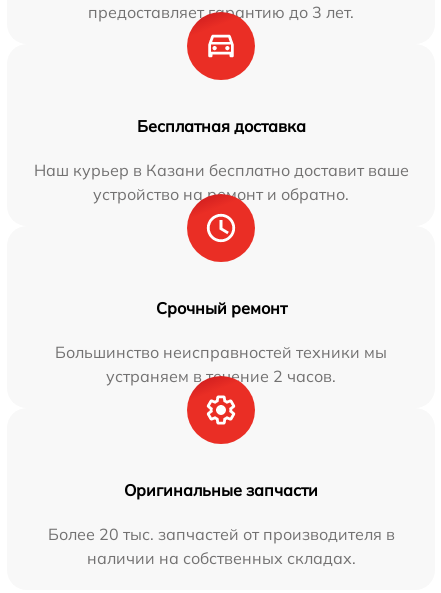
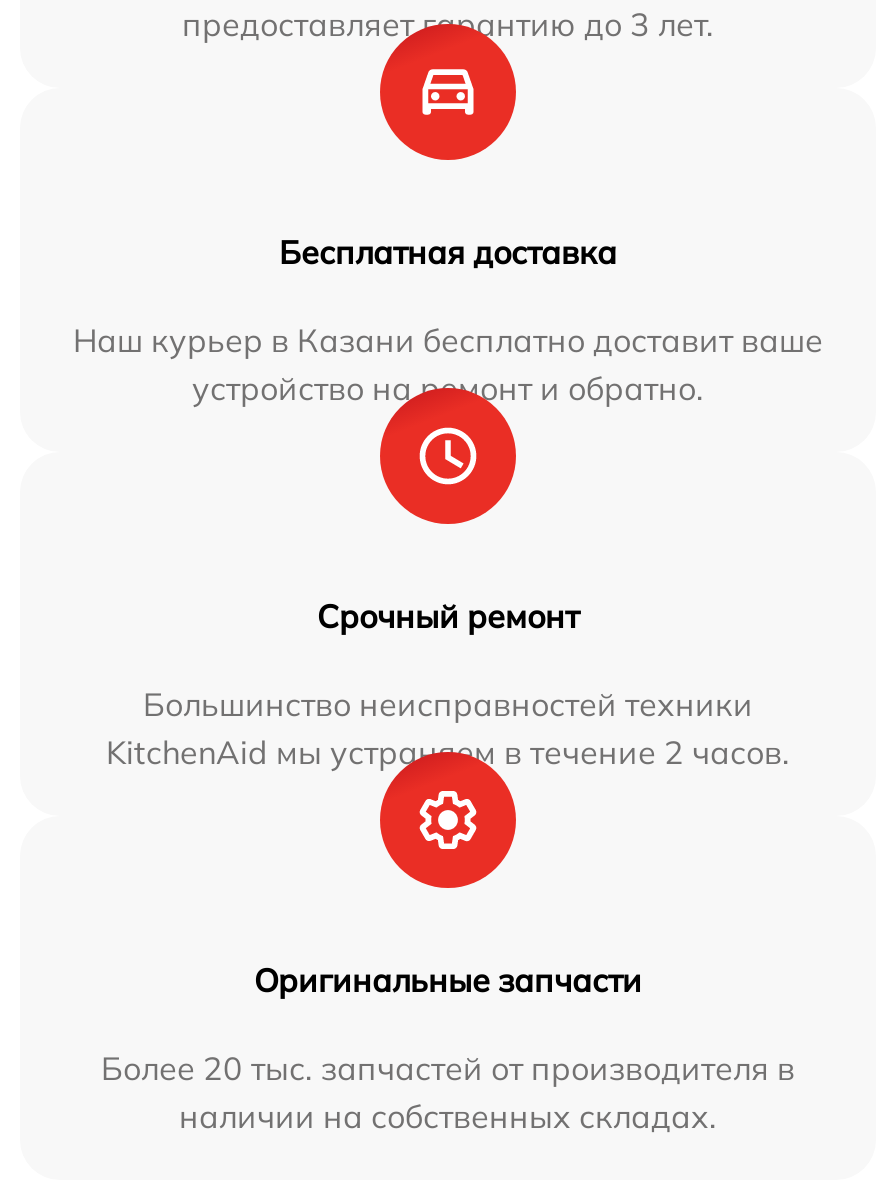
- Большинство неисправностей техники мы
- устраняем в течение 2 часов.
+ Большинство неисправностей техники
+ KitchenAid мы устраняем в течение 2 часов.
